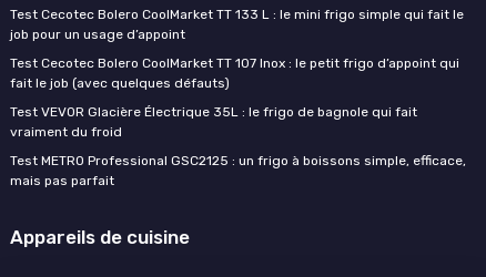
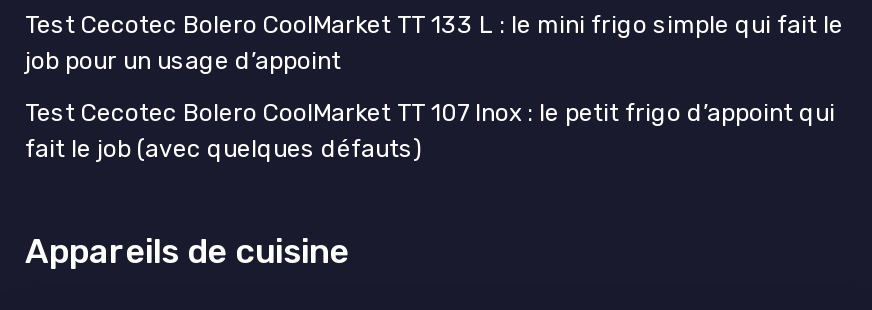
- Test VEVOR Glacière Électrique 35L : le frigo de bagnole qui fait
- vraiment du froid
- Test METRO Professional GSC2125 : un frigo à boissons simple, efficace,
- mais pas parfait
